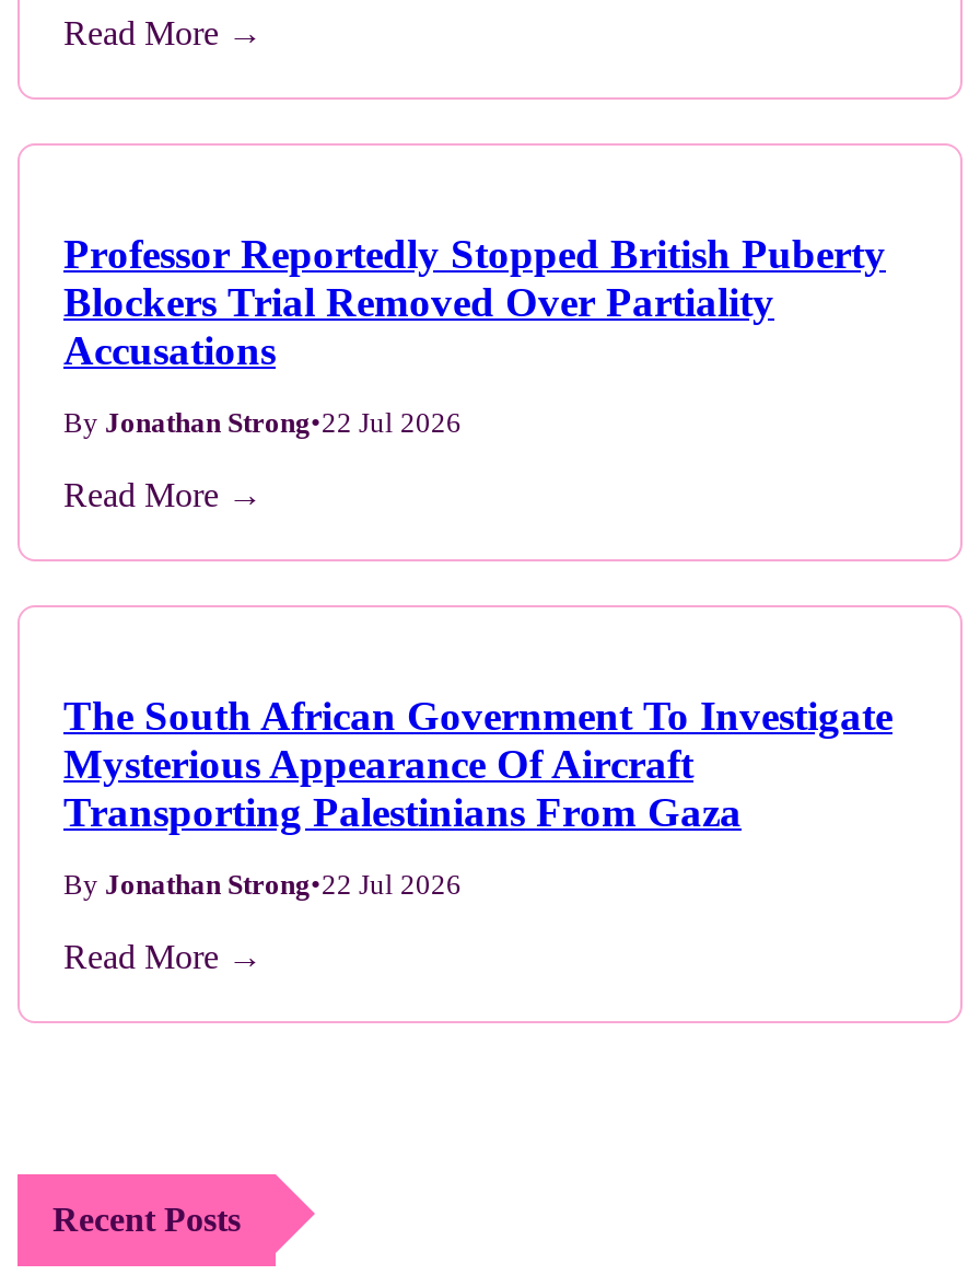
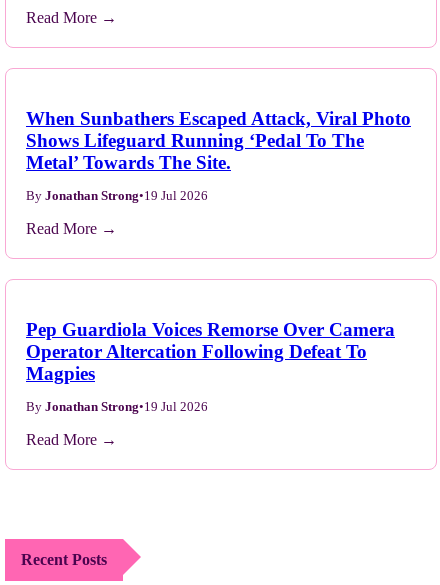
- Professor Reportedly Stopped British Puberty
- Blockers Trial Removed Over Partiality
- Accusations
+ When Sunbathers Escaped Attack, Viral Photo
+ Shows Lifeguard Running ‘Pedal To The
+ Metal’ Towards The Site.

- By Jonathan Strong•22 Jul 2026
+ By Jonathan Strong•19 Jul 2026

- The South African Government To Investigate
- Mysterious Appearance Of Aircraft
- Transporting Palestinians From Gaza
+ Pep Guardiola Voices Remorse Over Camera
+ Operator Altercation Following Defeat To
+ Magpies

- By Jonathan Strong•22 Jul 2026
+ By Jonathan Strong•19 Jul 2026
